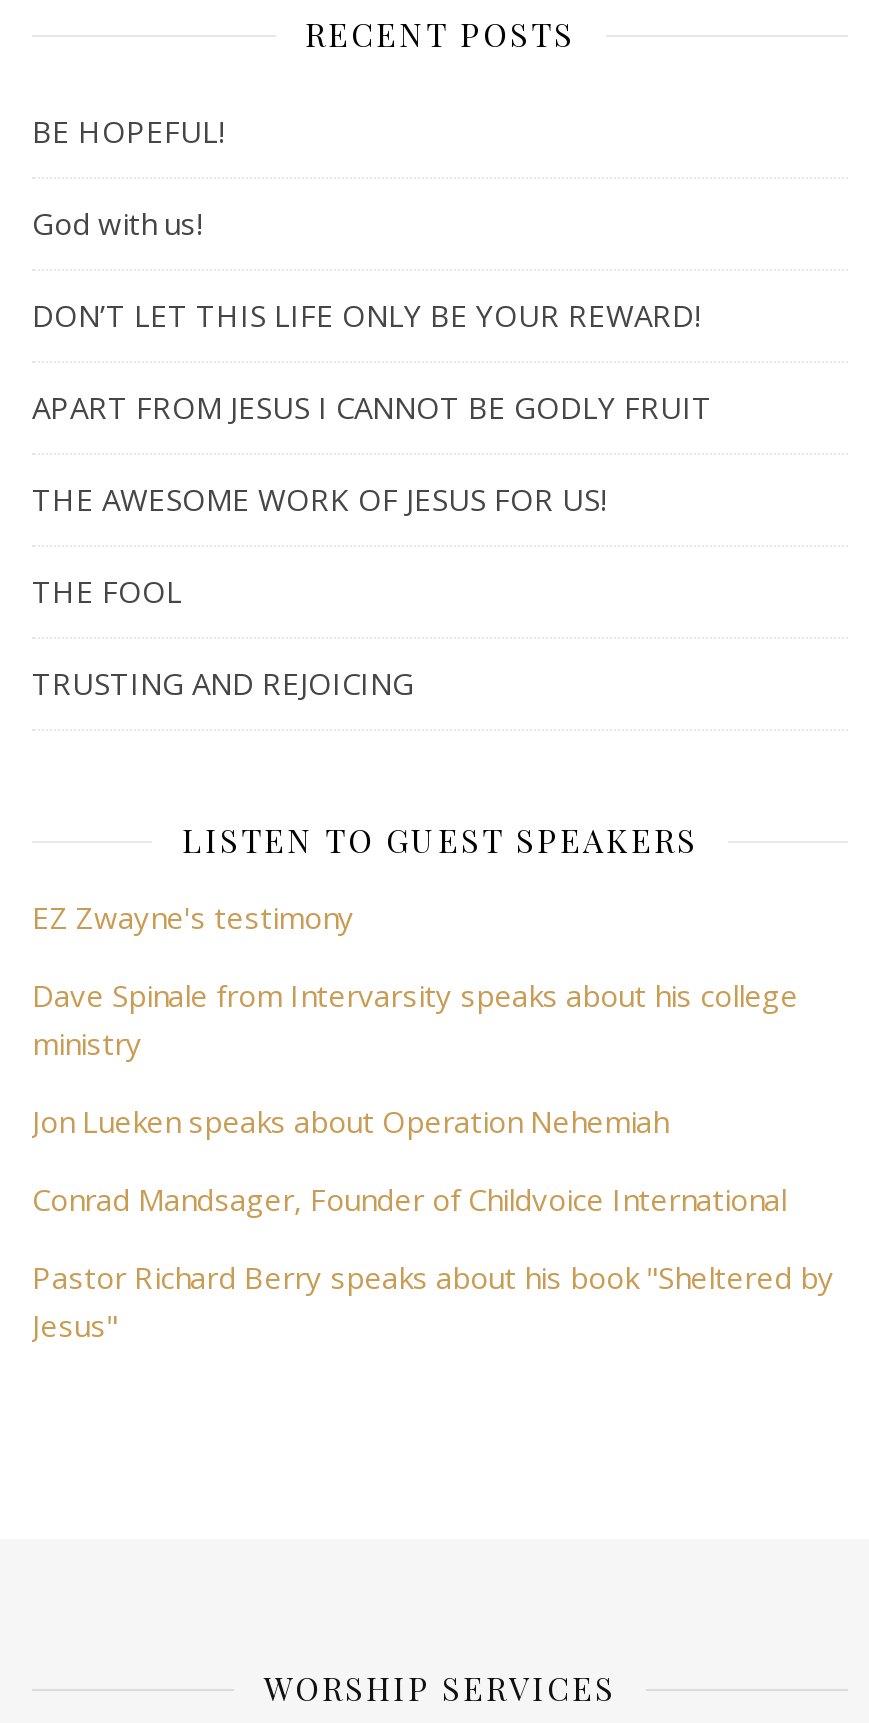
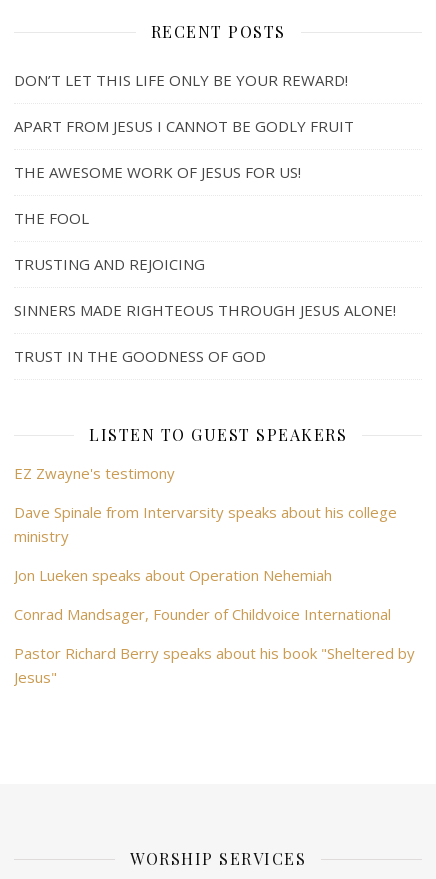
- BE HOPEFUL!
- God with us!

moved up: DON’T LET THIS LIFE ONLY BE YOUR REWARD! | APART FROM JESUS I CANNOT BE GODLY FRUIT | THE AWESOME WORK OF JESUS FOR US! | THE FOOL | TRUSTING AND REJOICING

+ SINNERS MADE RIGHTEOUS THROUGH JESUS ALONE!
+ TRUST IN THE GOODNESS OF GOD
